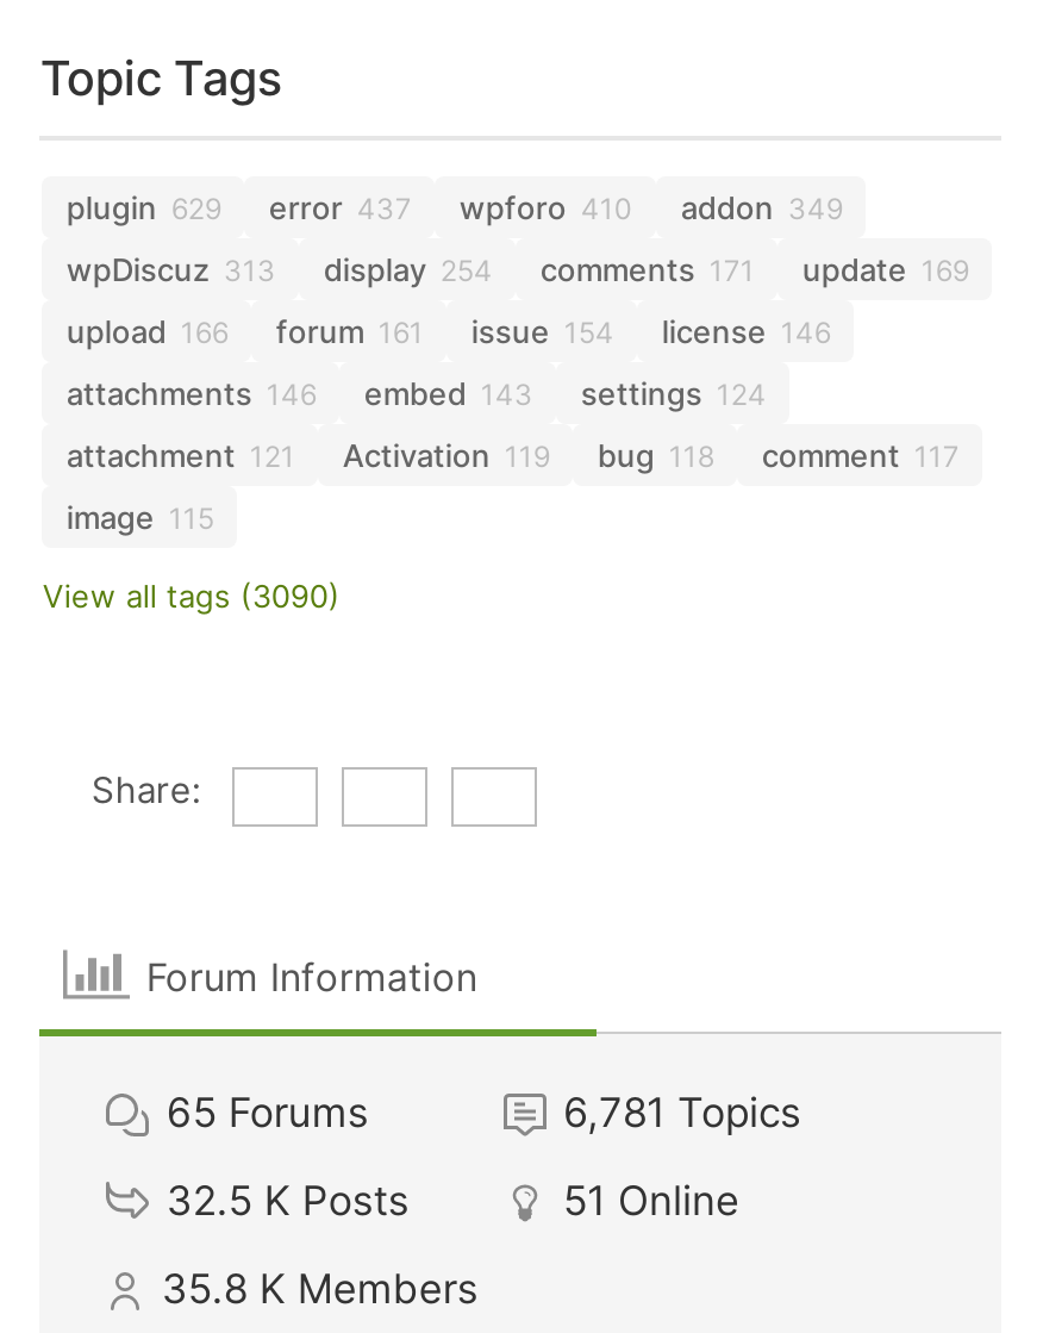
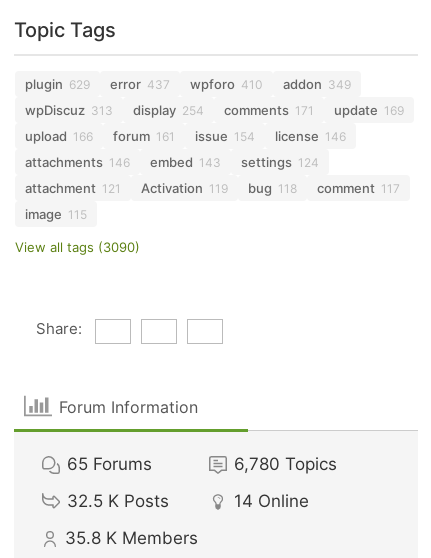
- 6,781 Topics
+ 6,780 Topics

- 51 Online
+ 14 Online
